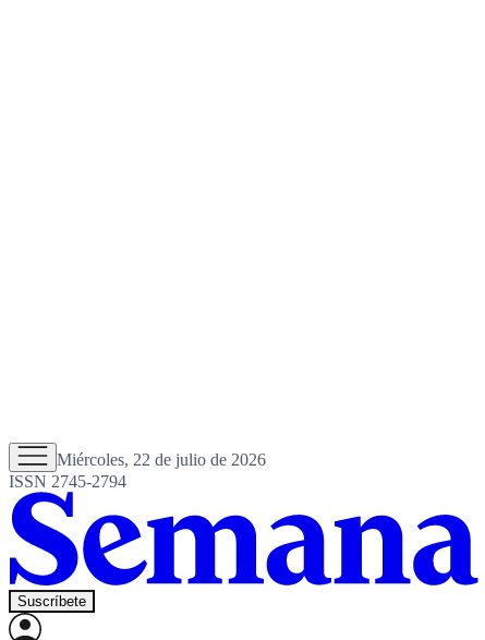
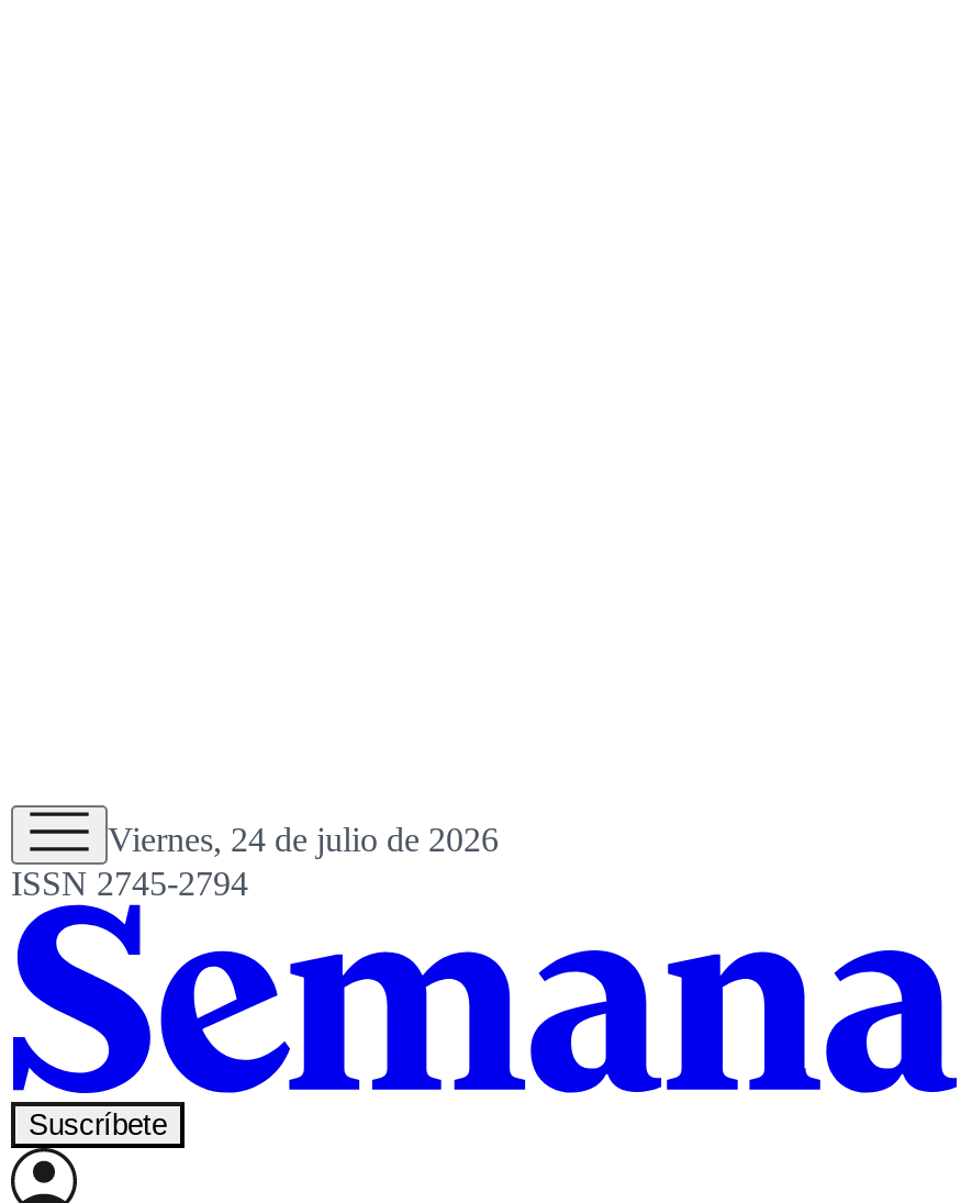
- Miércoles, 22 de julio de 2026
+ Viernes, 24 de julio de 2026
